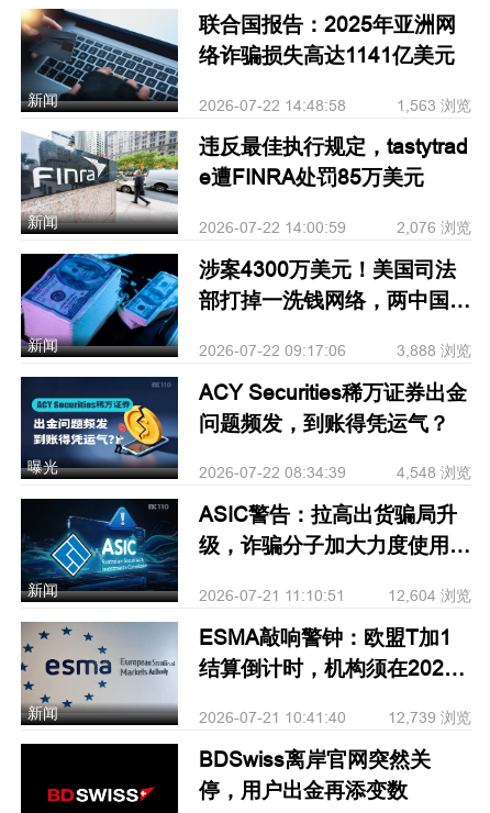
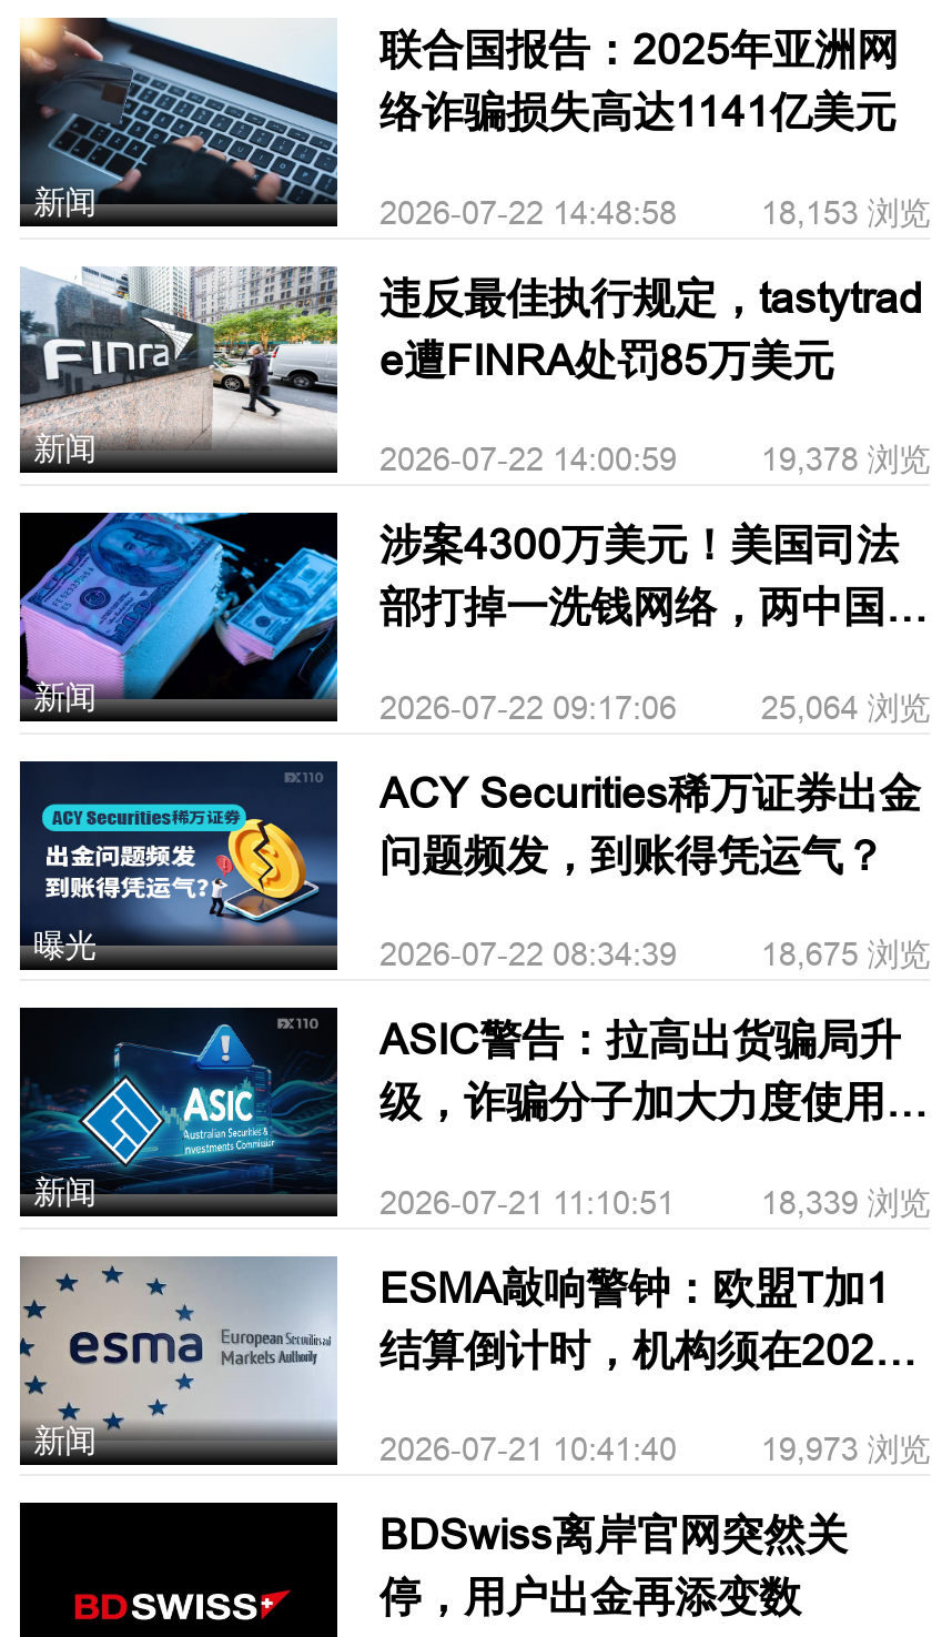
- 1,563 浏览
+ 18,153 浏览

- 2,076 浏览
+ 19,378 浏览

- 3,888 浏览
+ 25,064 浏览

- 4,548 浏览
+ 18,675 浏览

- 12,604 浏览
+ 18,339 浏览

- 12,739 浏览
+ 19,973 浏览
